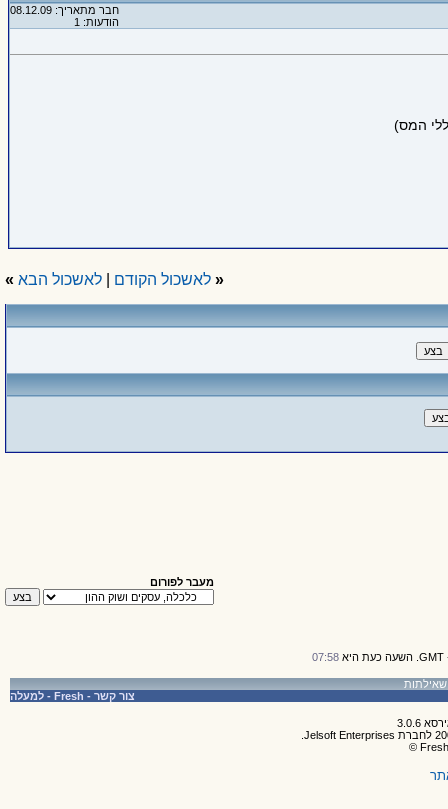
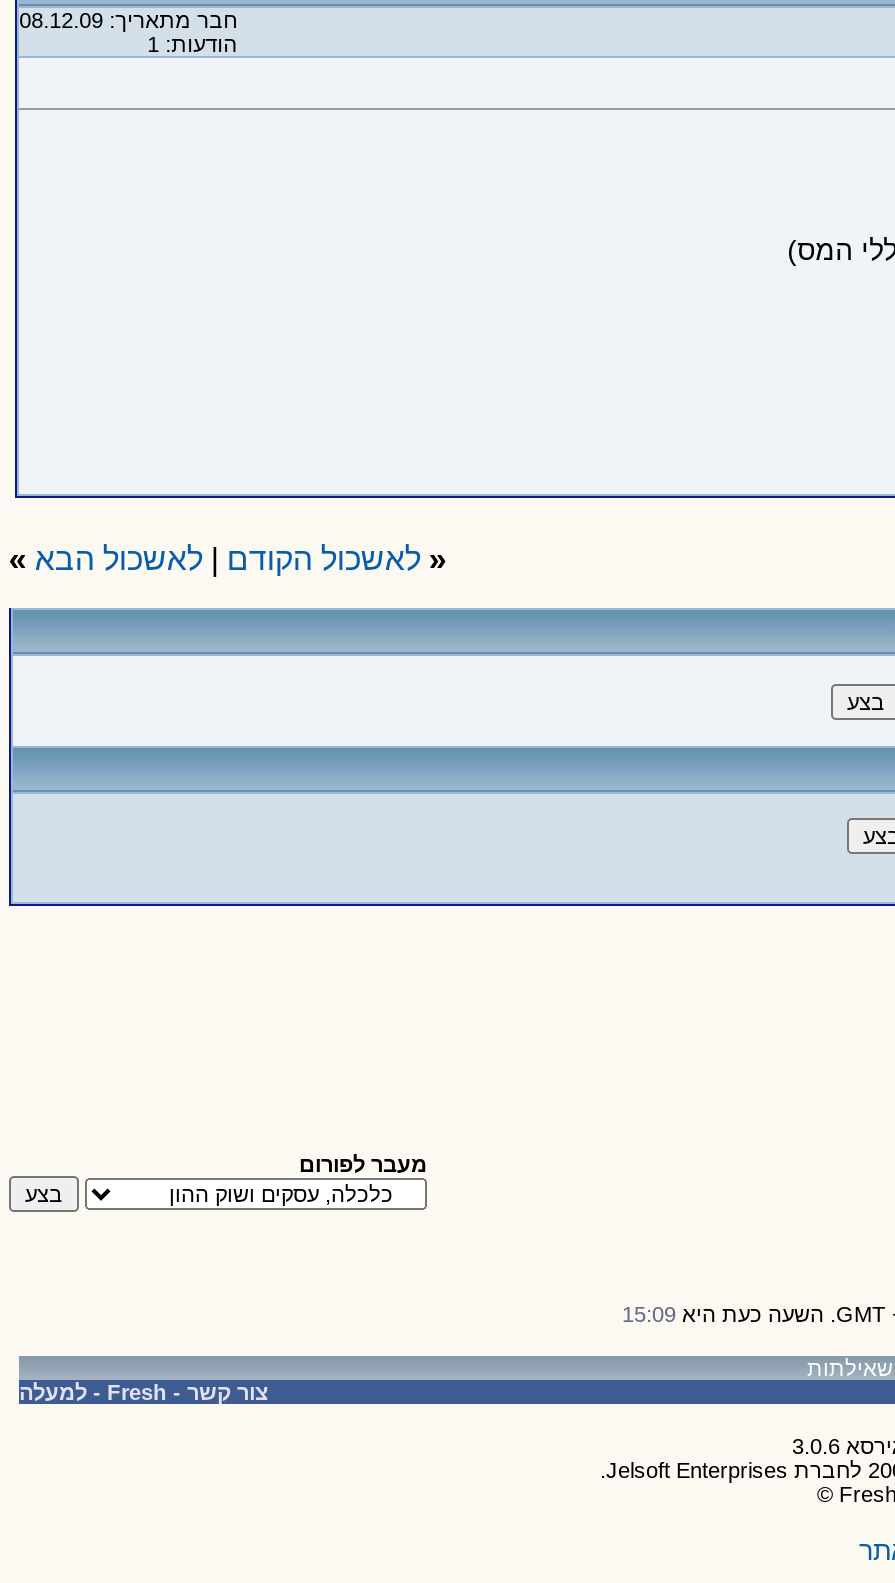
- 07:58
+ 15:09
